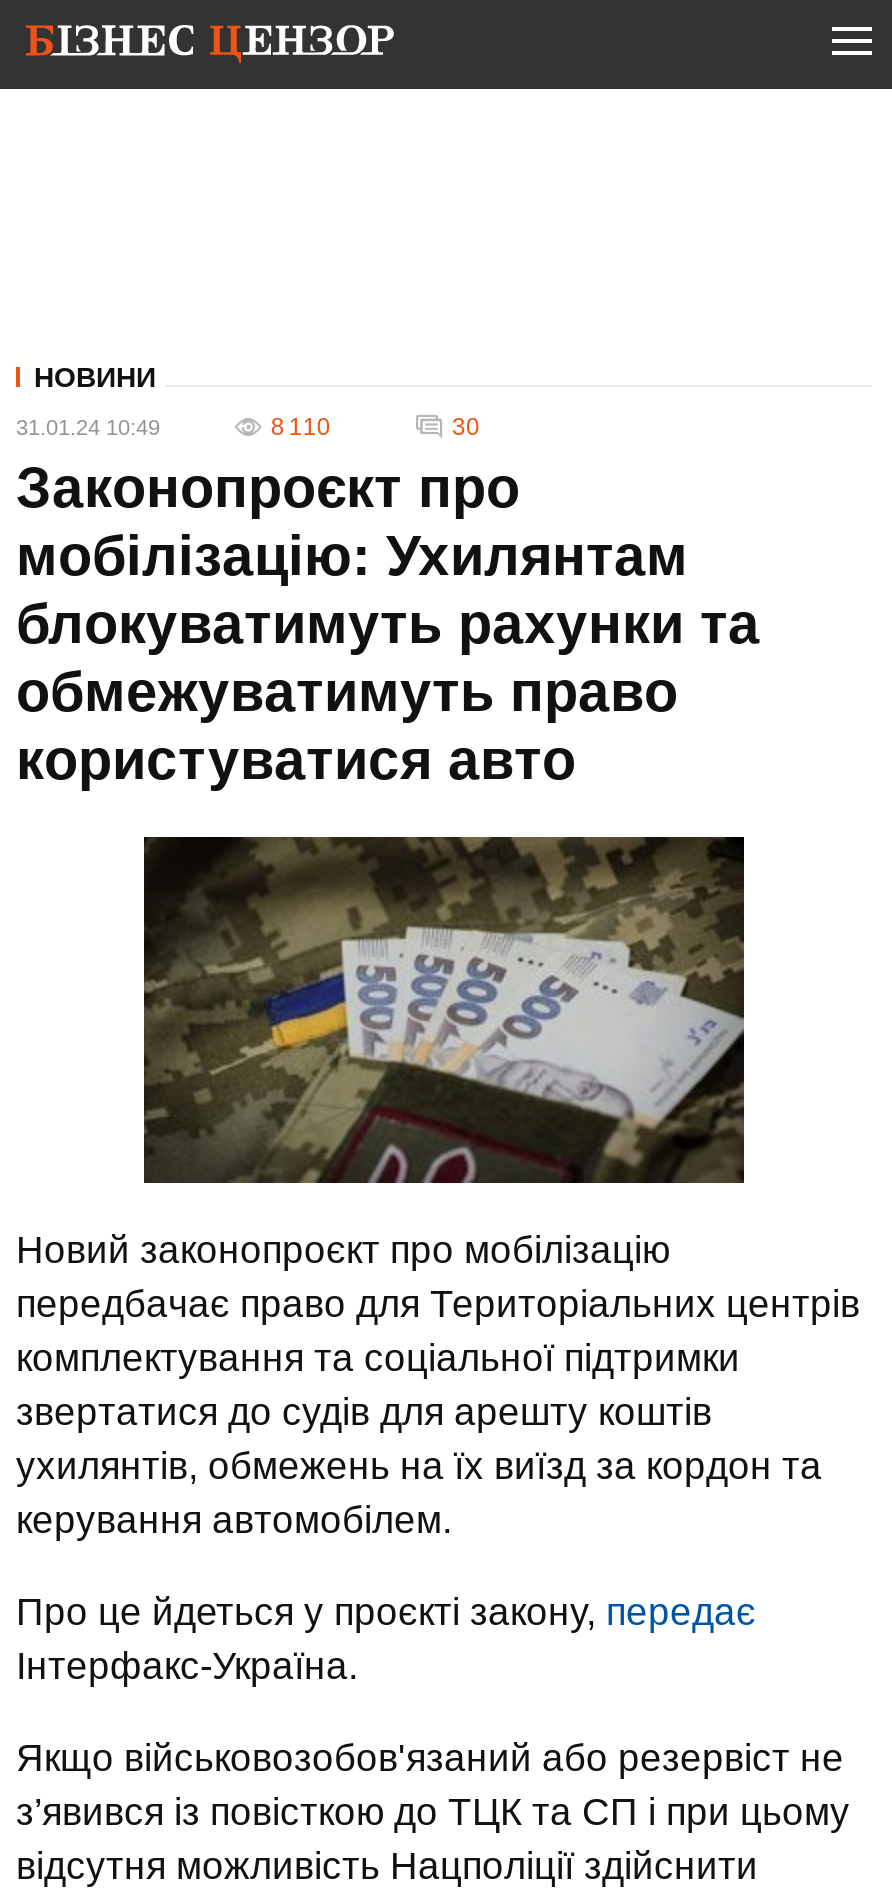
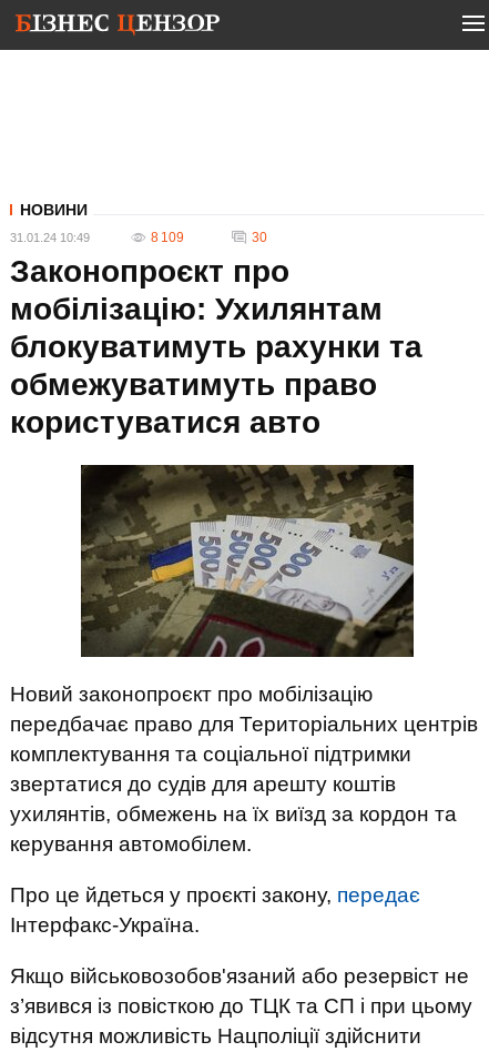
- 8 110
+ 8 109
